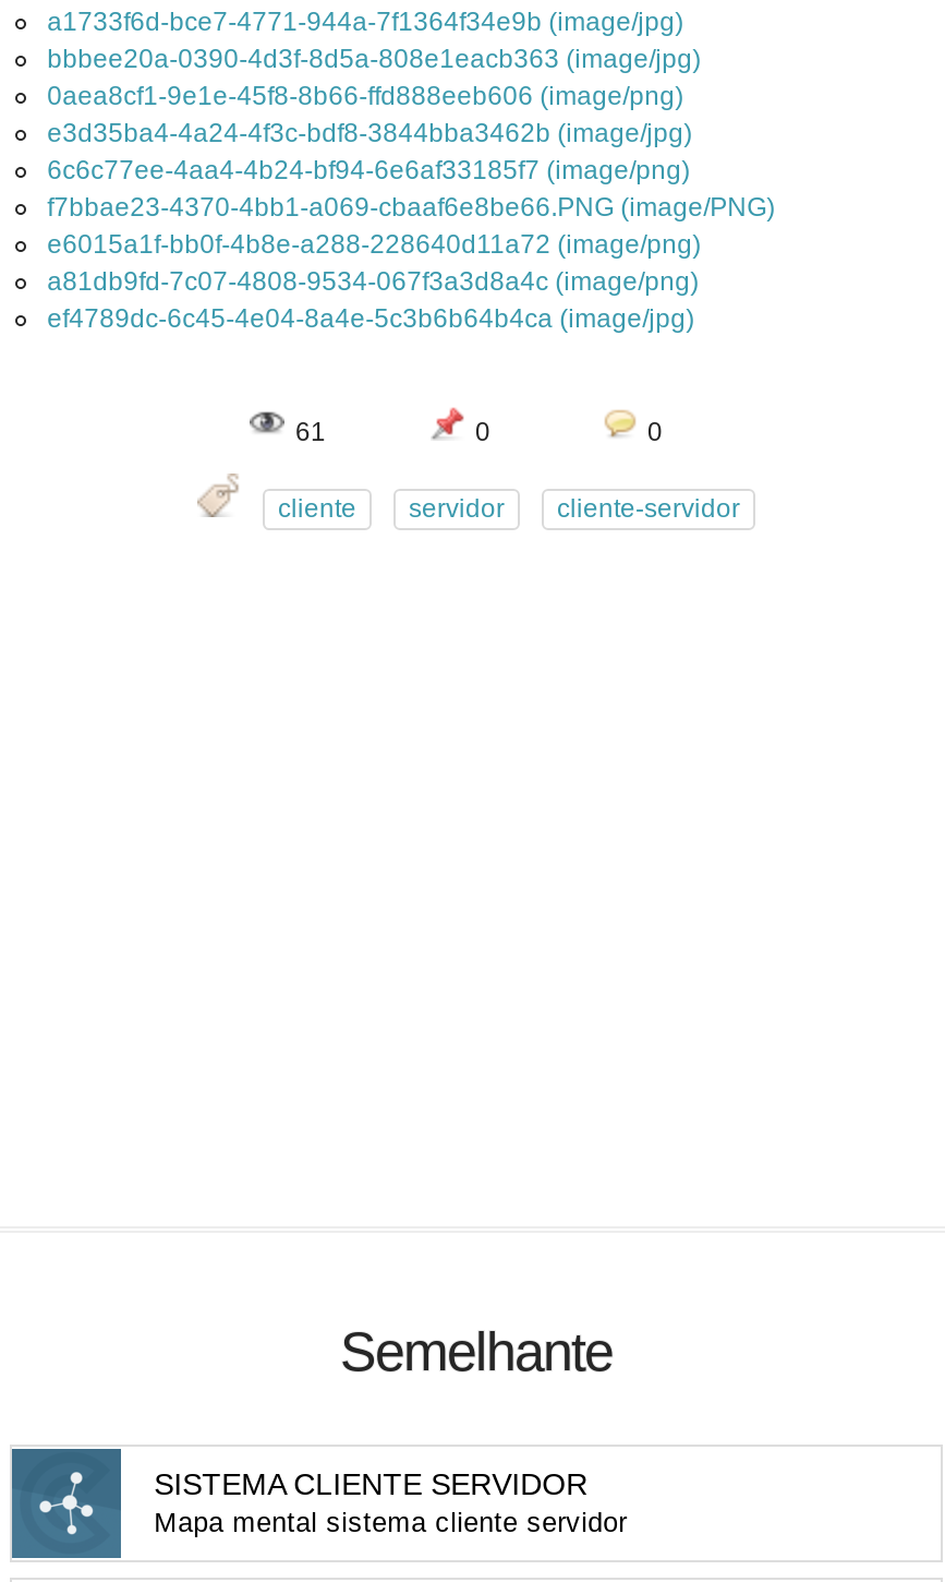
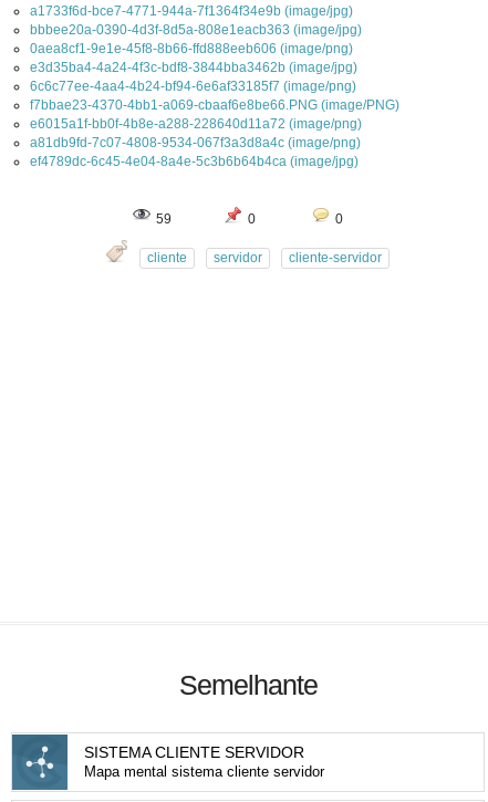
- 61
+ 59
